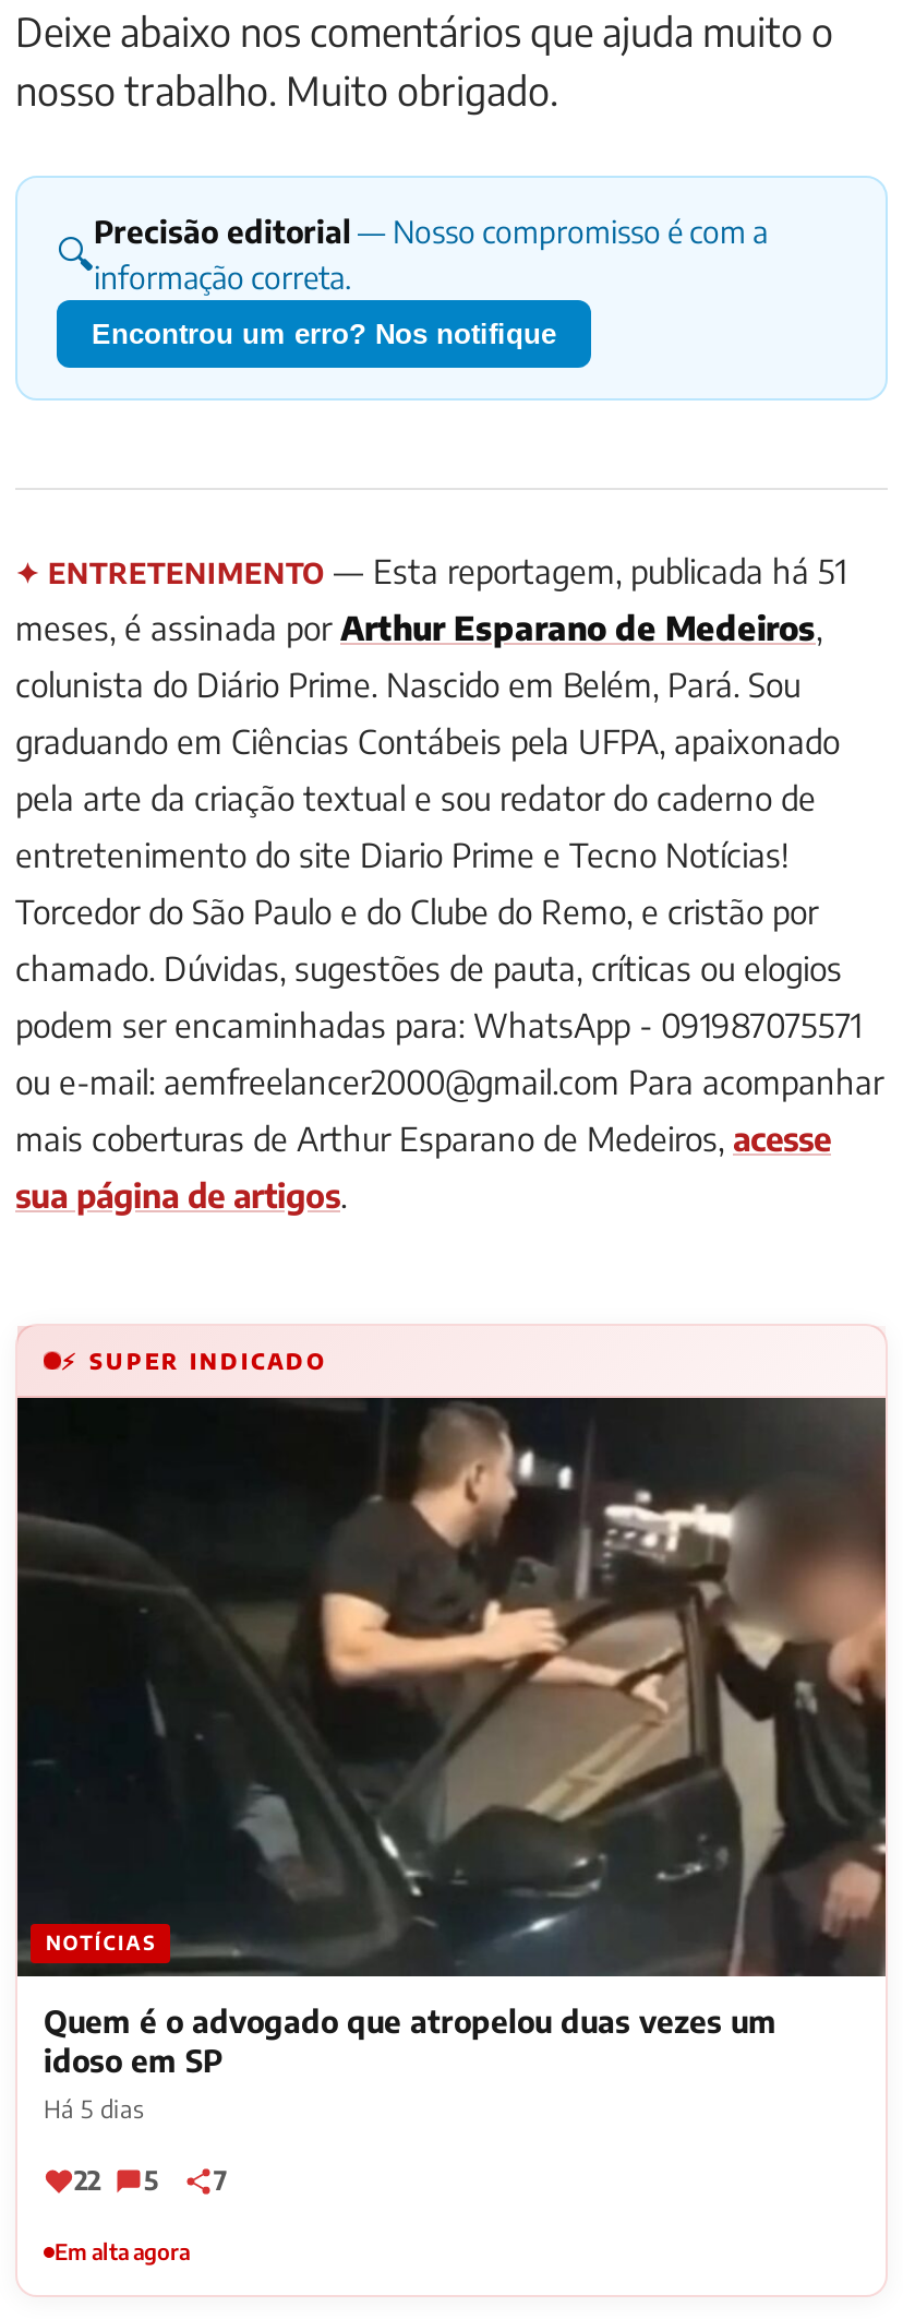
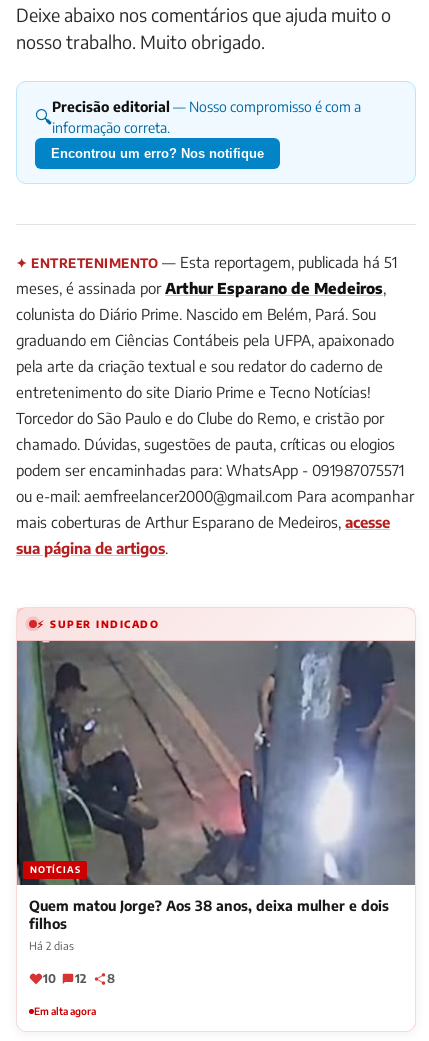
- [image]
- Quem é o advogado que atropelou duas vezes um
- idoso em SP
- Há 5 dias
+ [image]
+ Quem matou Jorge? Aos 38 anos, deixa mulher e dois
+ filhos
+ Há 2 dias

- 22
- 5
- 7
+ 10
+ 12
+ 8
